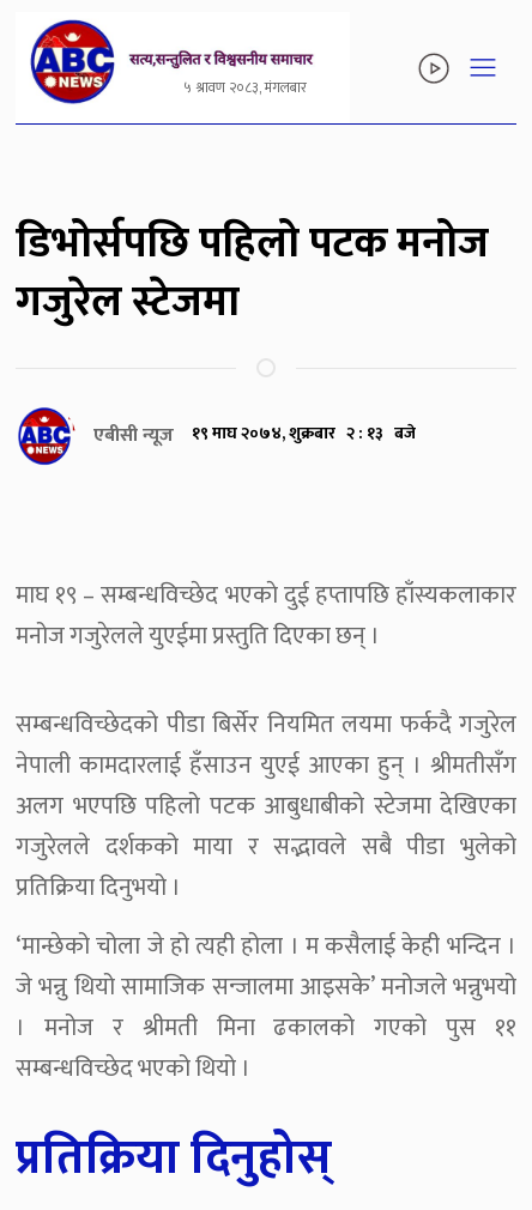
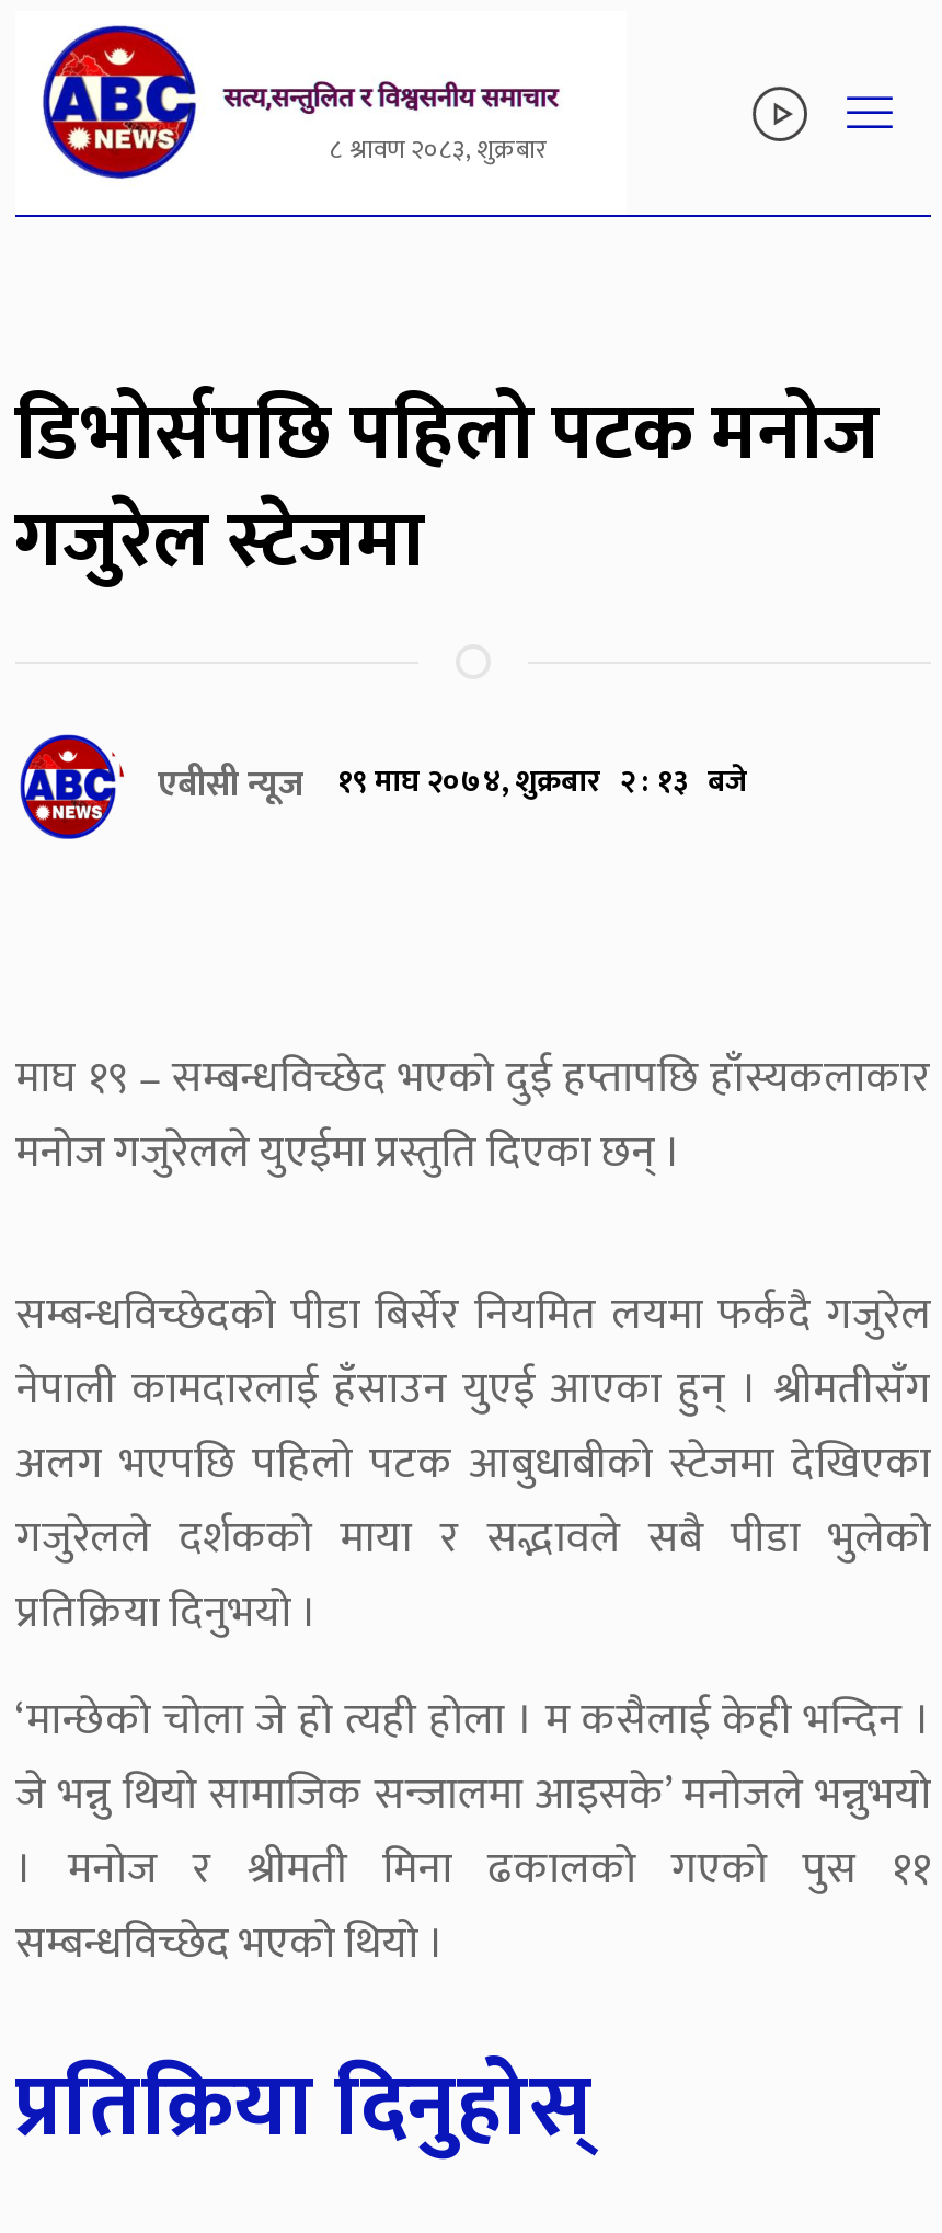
- ५ श्रावण २०८३, मंगलबार
+ ८ श्रावण २०८३, शुक्रबार
